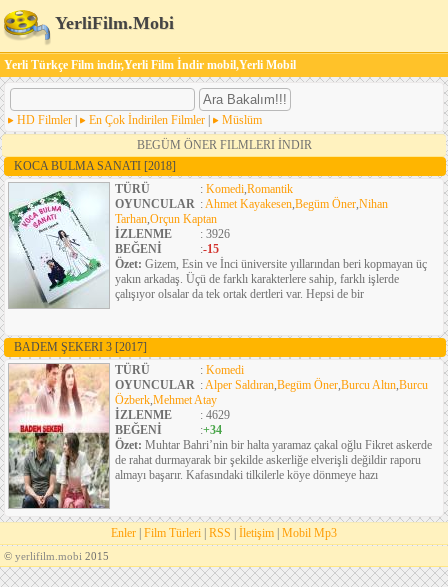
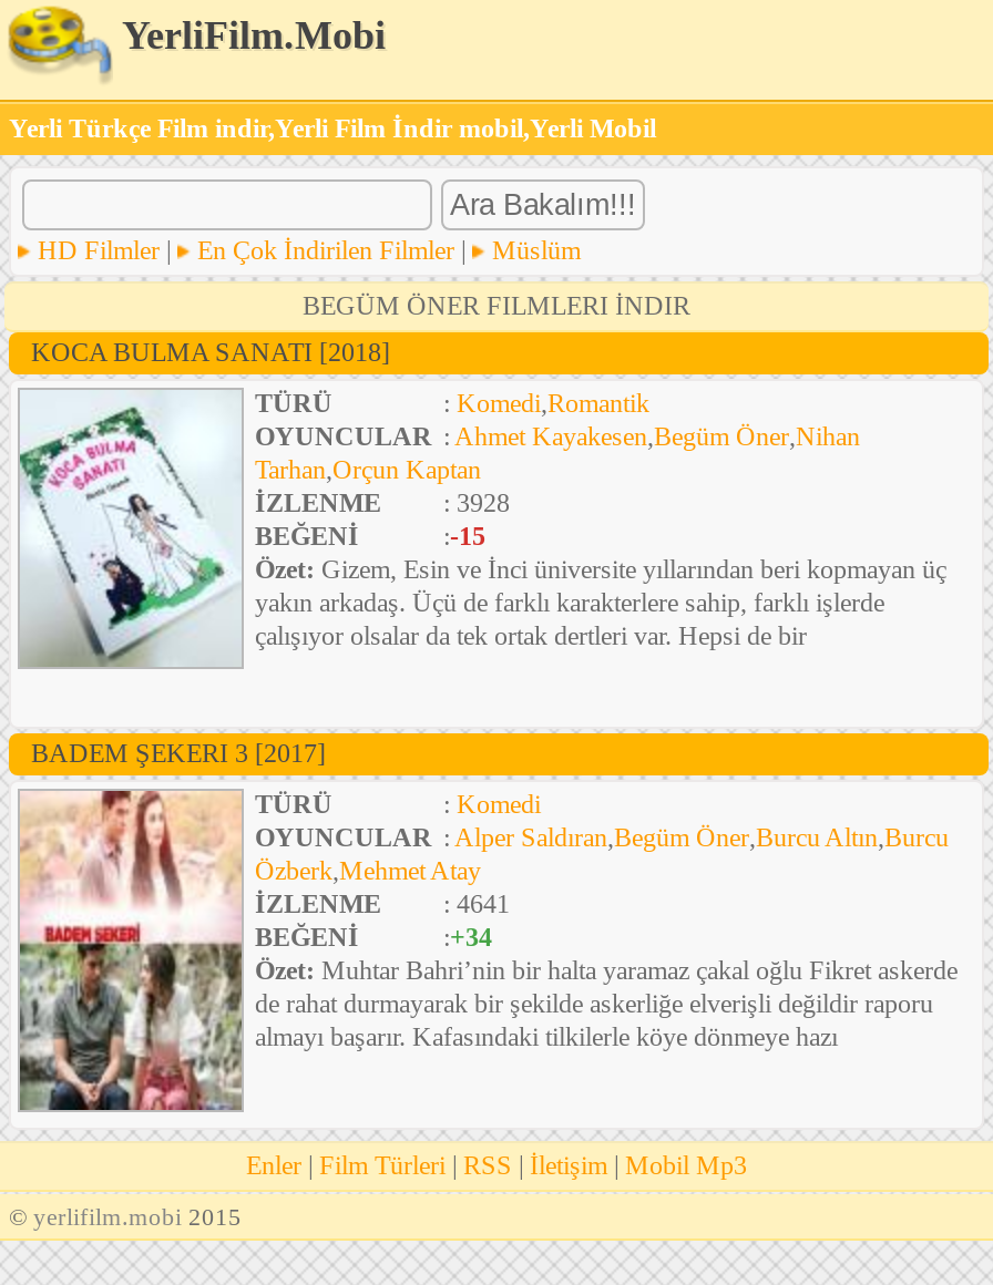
- İZLENME : 3926
+ İZLENME : 3928

- İZLENME : 4629
+ İZLENME : 4641
